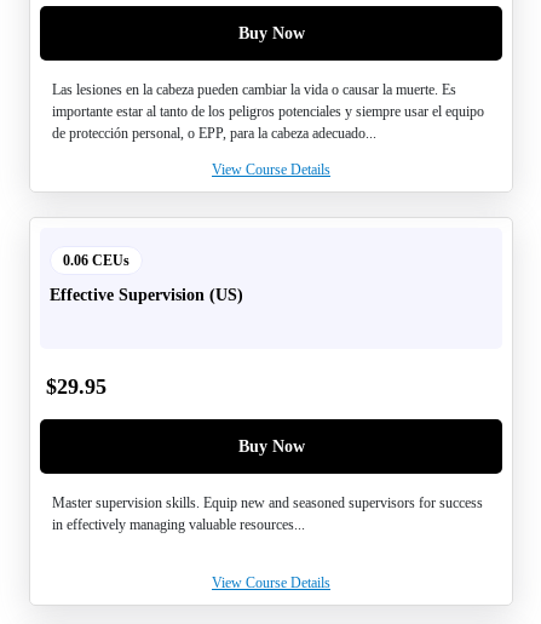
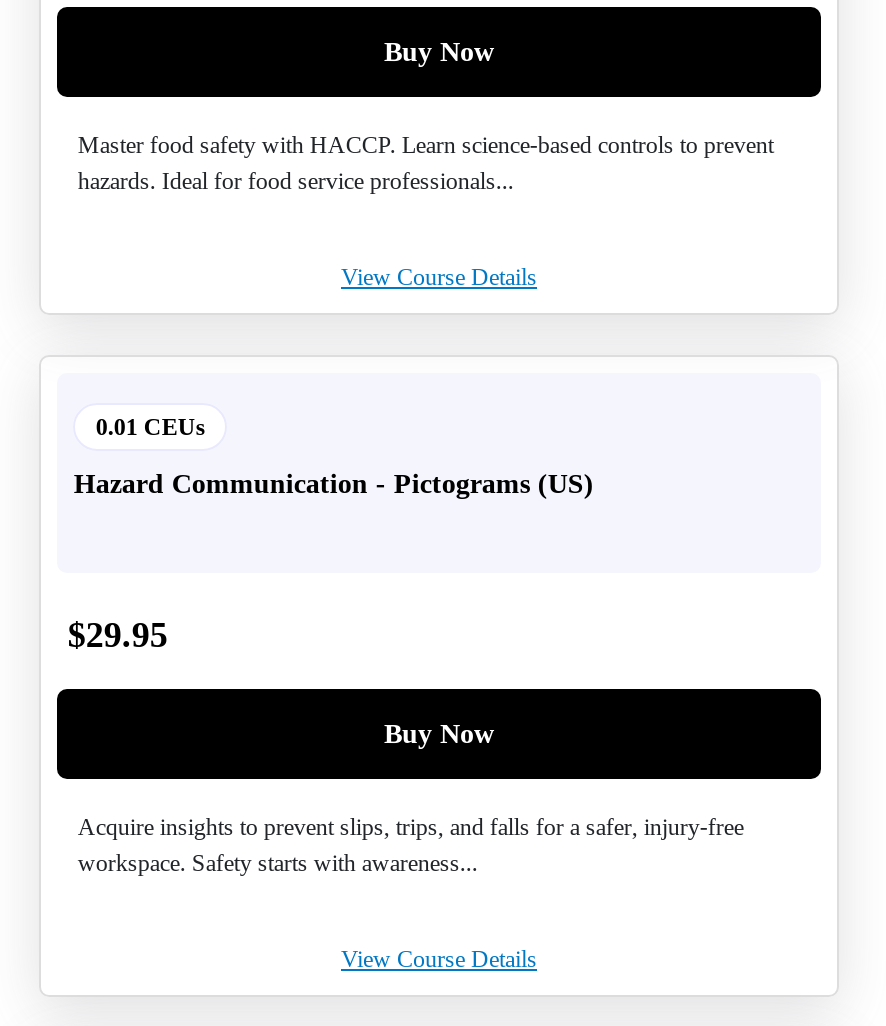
- Las lesiones en la cabeza pueden cambiar la vida o causar la muerte. Es
- importante estar al tanto de los peligros potenciales y siempre usar el equipo
- de protección personal, o EPP, para la cabeza adecuado...
+ Master food safety with HACCP. Learn science-based controls to prevent
+ hazards. Ideal for food service professionals...

- 0.06 CEUs
+ 0.01 CEUs

- Effective Supervision (US)
+ Hazard Communication - Pictograms (US)

- Master supervision skills. Equip new and seasoned supervisors for success
- in effectively managing valuable resources...
+ Acquire insights to prevent slips, trips, and falls for a safer, injury-free
+ workspace. Safety starts with awareness...
